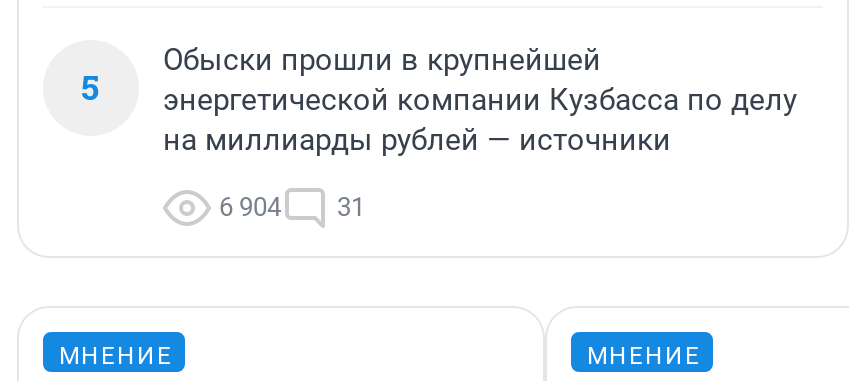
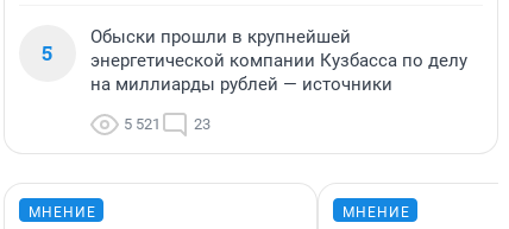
- 6 904
+ 5 521

- 31
+ 23
